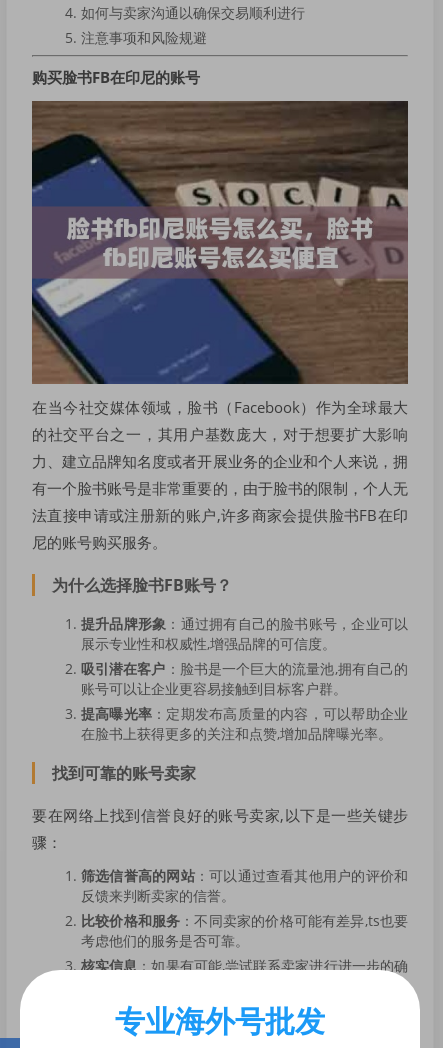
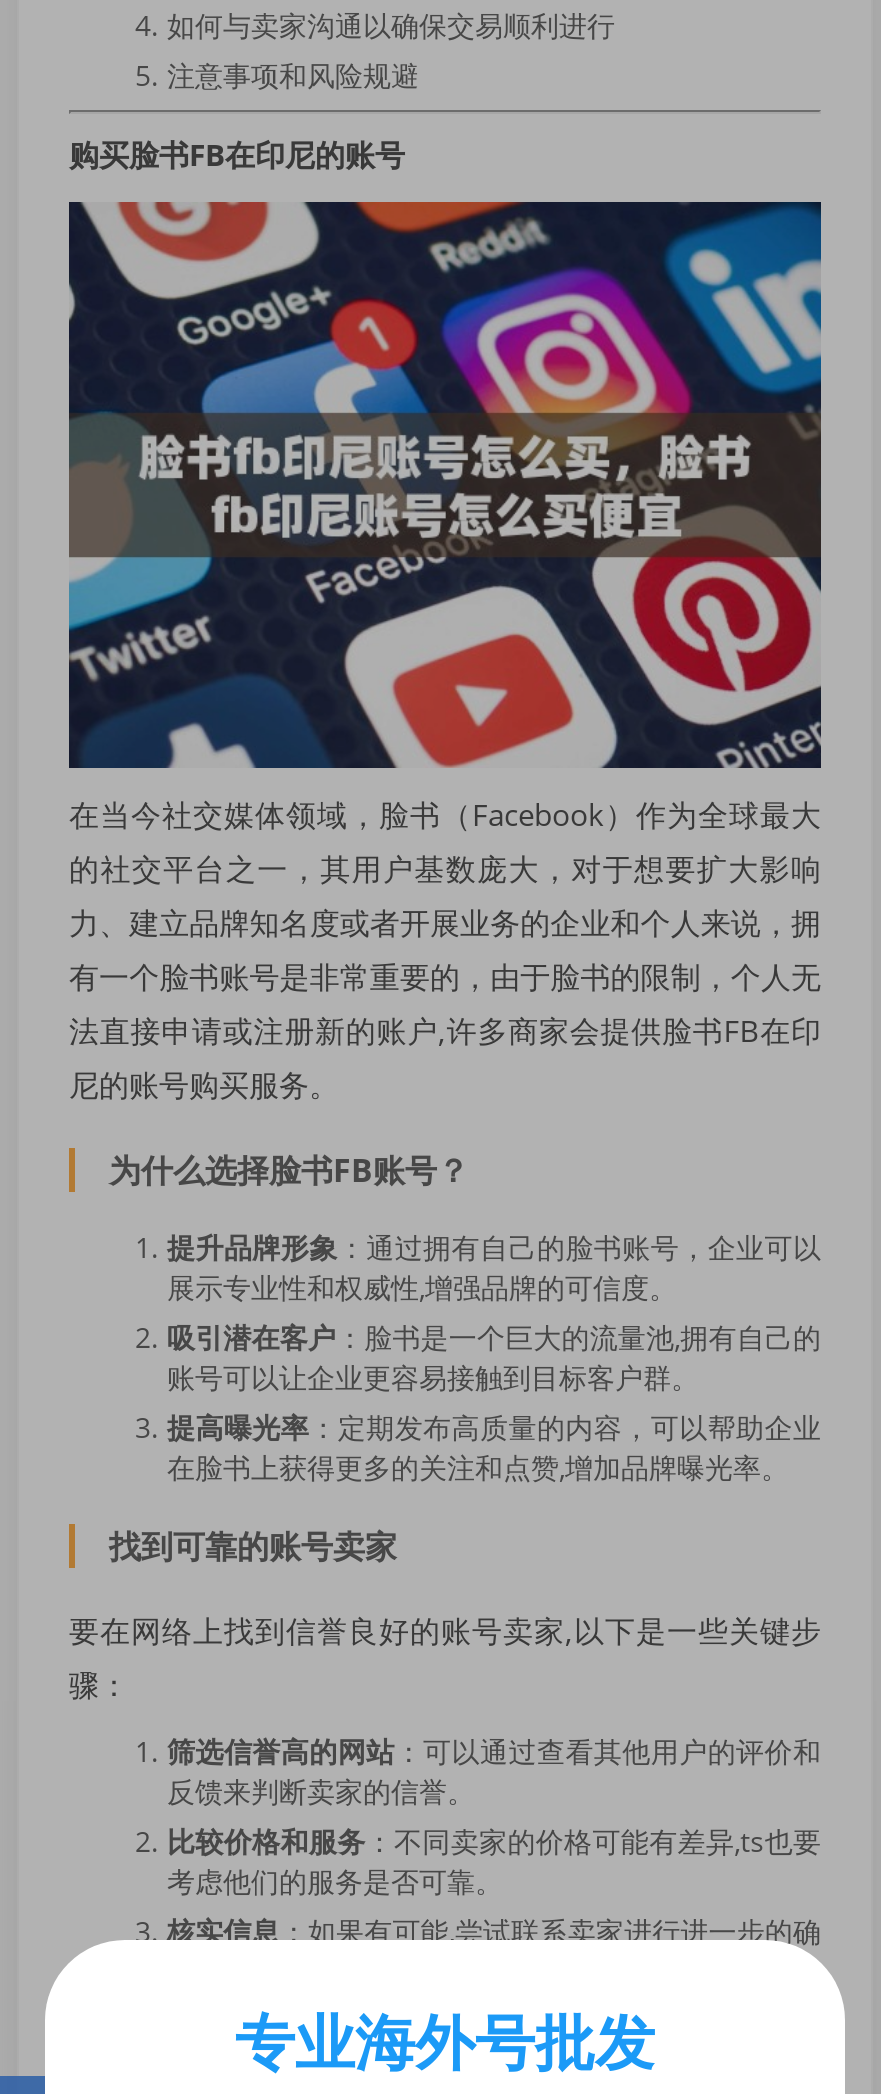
- [image]
+ [image]
